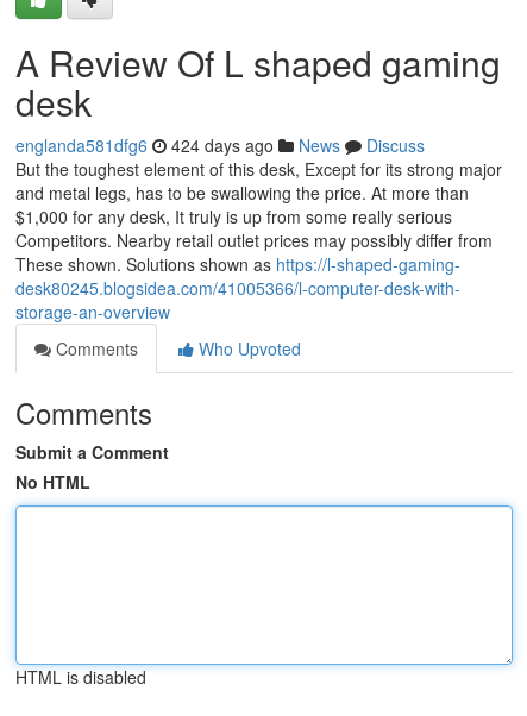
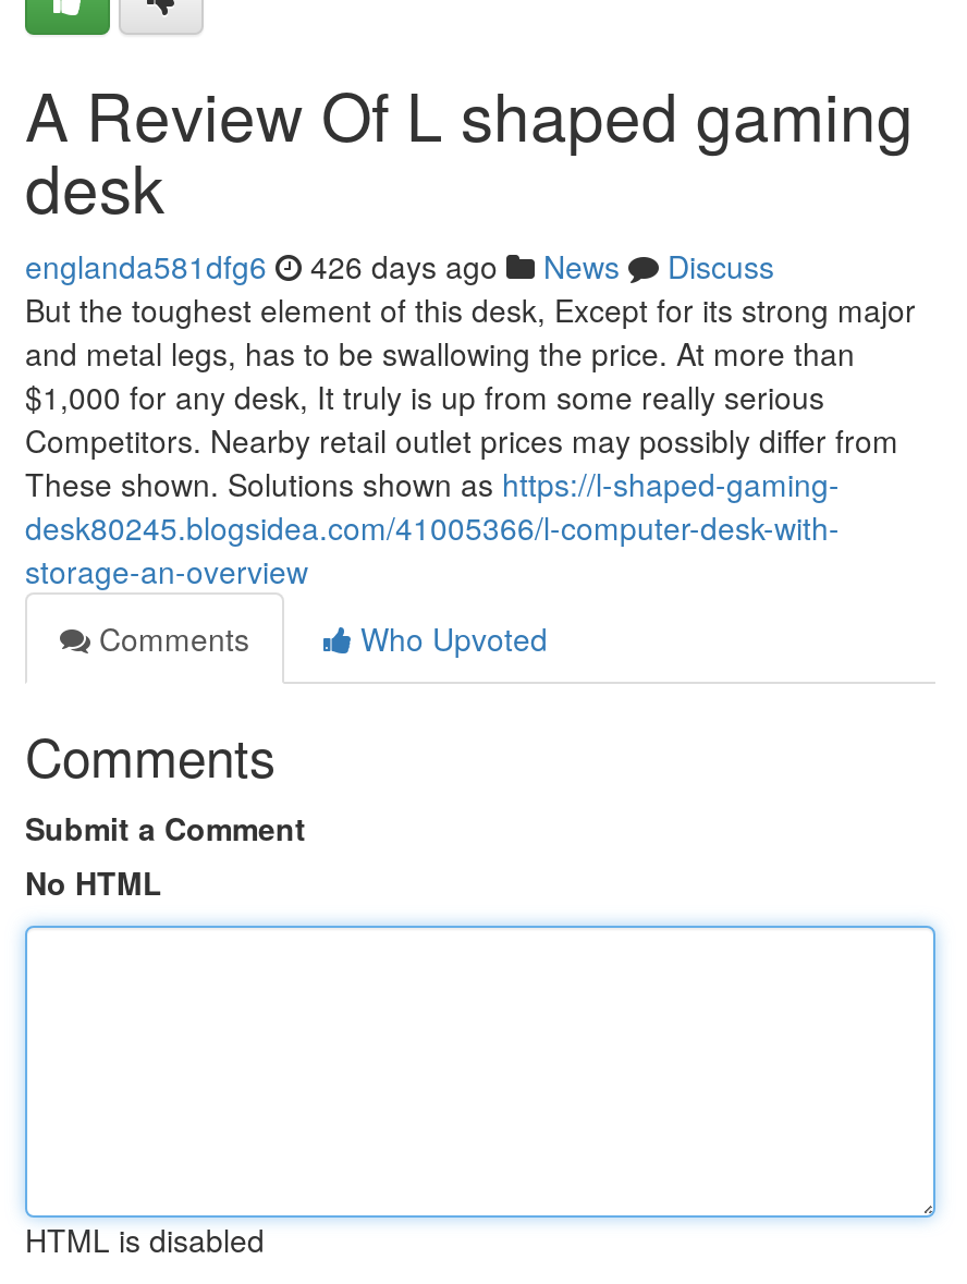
- englanda581dfg6 424 days ago News Discuss
+ englanda581dfg6 426 days ago News Discuss
